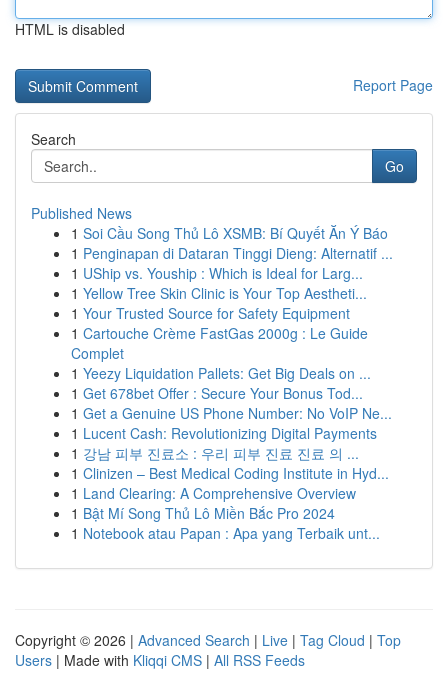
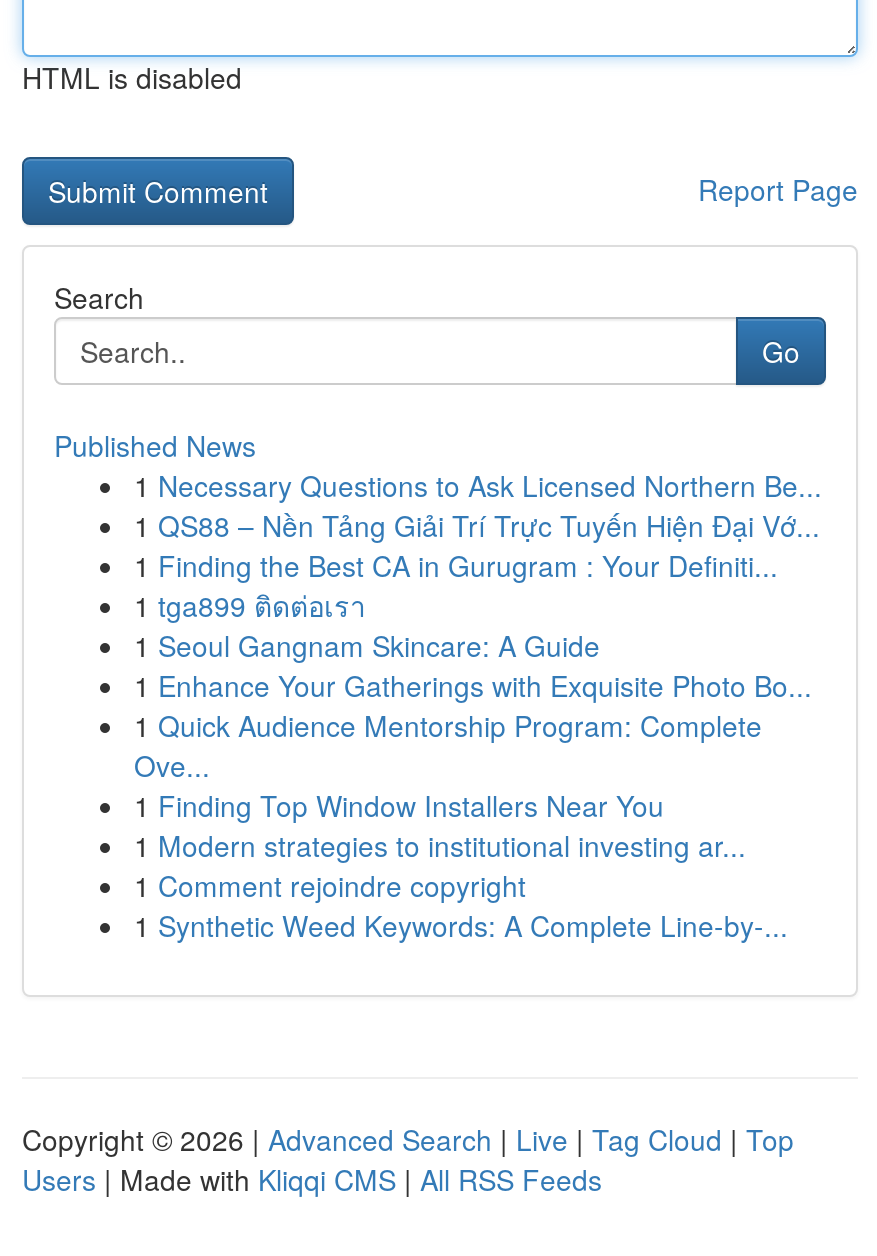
- 1 Soi Cầu Song Thủ Lô XSMB: Bí Quyết Ăn Ý Báo
- 1 Penginapan di Dataran Tinggi Dieng: Alternatif ...
- 1 UShip vs. Youship : Which is Ideal for Larg...
- 1 Yellow Tree Skin Clinic is Your Top Aestheti...
- 1 Your Trusted Source for Safety Equipment
- 1 Cartouche Crème FastGas 2000g : Le Guide
- Complet
- 1 Yeezy Liquidation Pallets: Get Big Deals on ...
- 1 Get 678bet Offer : Secure Your Bonus Tod...
- 1 Get a Genuine US Phone Number: No VoIP Ne...
- 1 Lucent Cash: Revolutionizing Digital Payments
- 1 강남 피부 진료소 : 우리 피부 진료 진료 의 ...
- 1 Clinizen – Best Medical Coding Institute in Hyd...
- 1 Land Clearing: A Comprehensive Overview
- 1 Bật Mí Song Thủ Lô Miền Bắc Pro 2024
- 1 Notebook atau Papan : Apa yang Terbaik unt...
+ 1 Necessary Questions to Ask Licensed Northern Be...
+ 1 QS88 – Nền Tảng Giải Trí Trực Tuyến Hiện Đại Vớ...
+ 1 Finding the Best CA in Gurugram : Your Definiti...
+ 1 tga899 ติดต่อเรา
+ 1 Seoul Gangnam Skincare: A Guide
+ 1 Enhance Your Gatherings with Exquisite Photo Bo...
+ 1 Quick Audience Mentorship Program: Complete
+ Ove...
+ 1 Finding Top Window Installers Near You
+ 1 Modern strategies to institutional investing ar...
+ 1 Comment rejoindre copyright
+ 1 Synthetic Weed Keywords: A Complete Line-by-...
